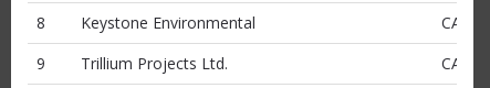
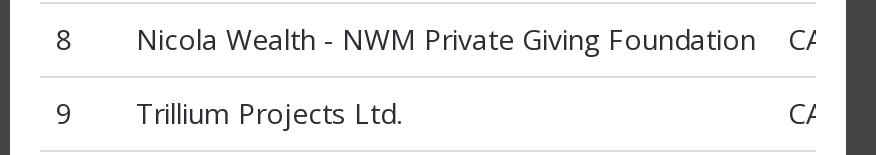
- Keystone Environmental
+ Nicola Wealth - NWM Private Giving Foundation
